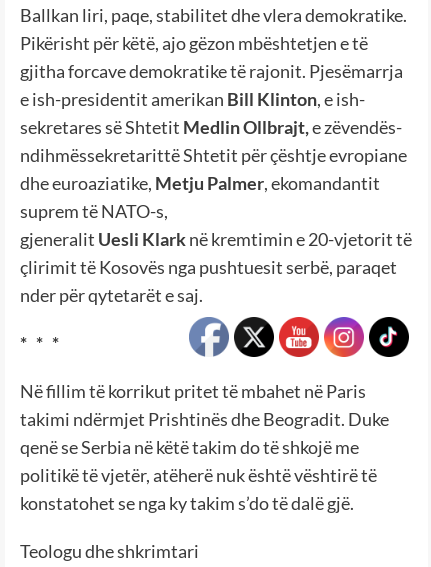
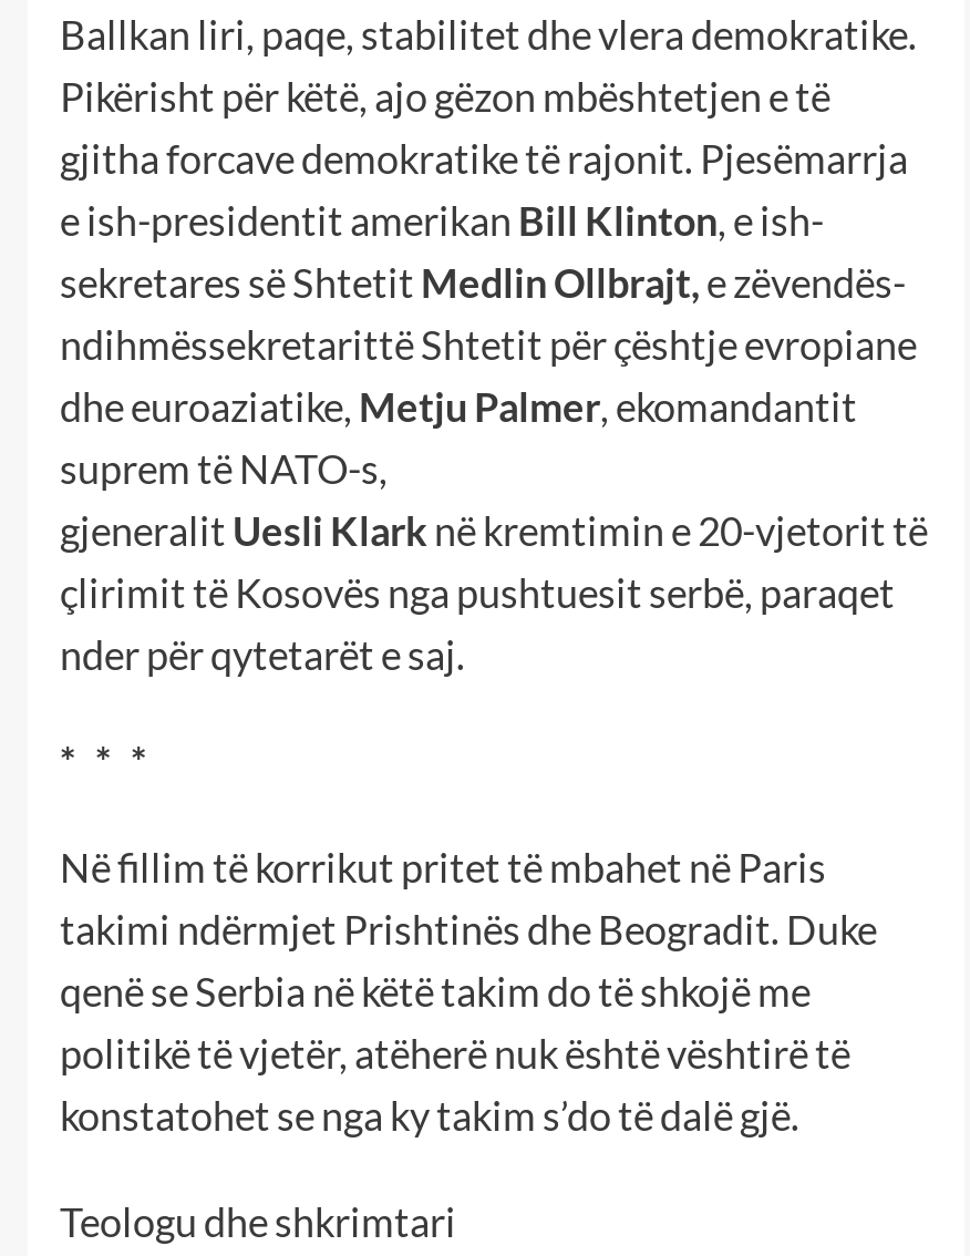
- [image]
